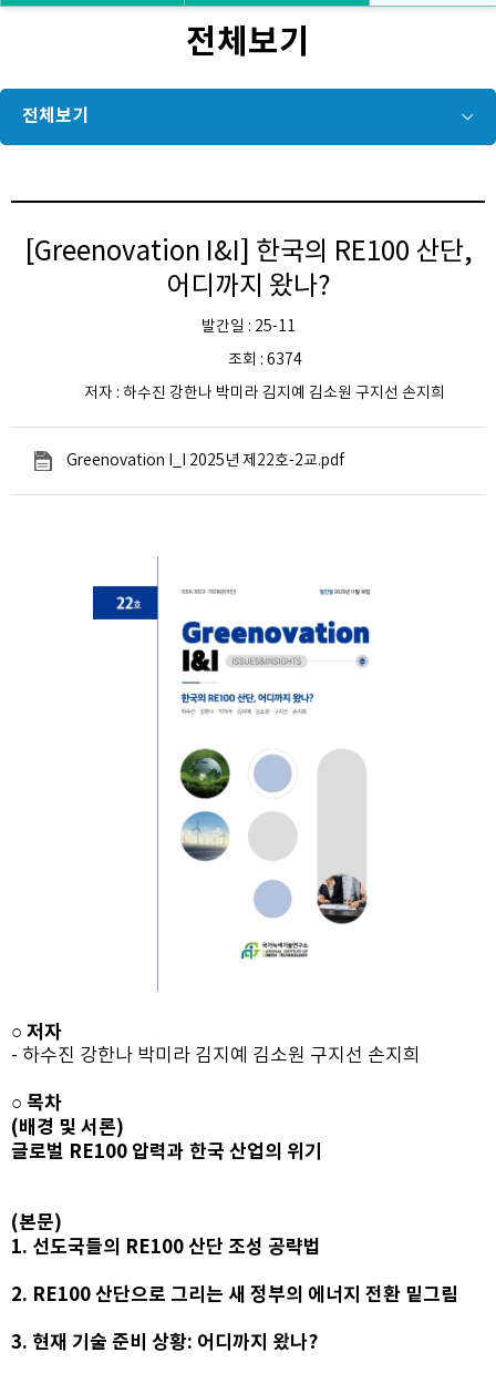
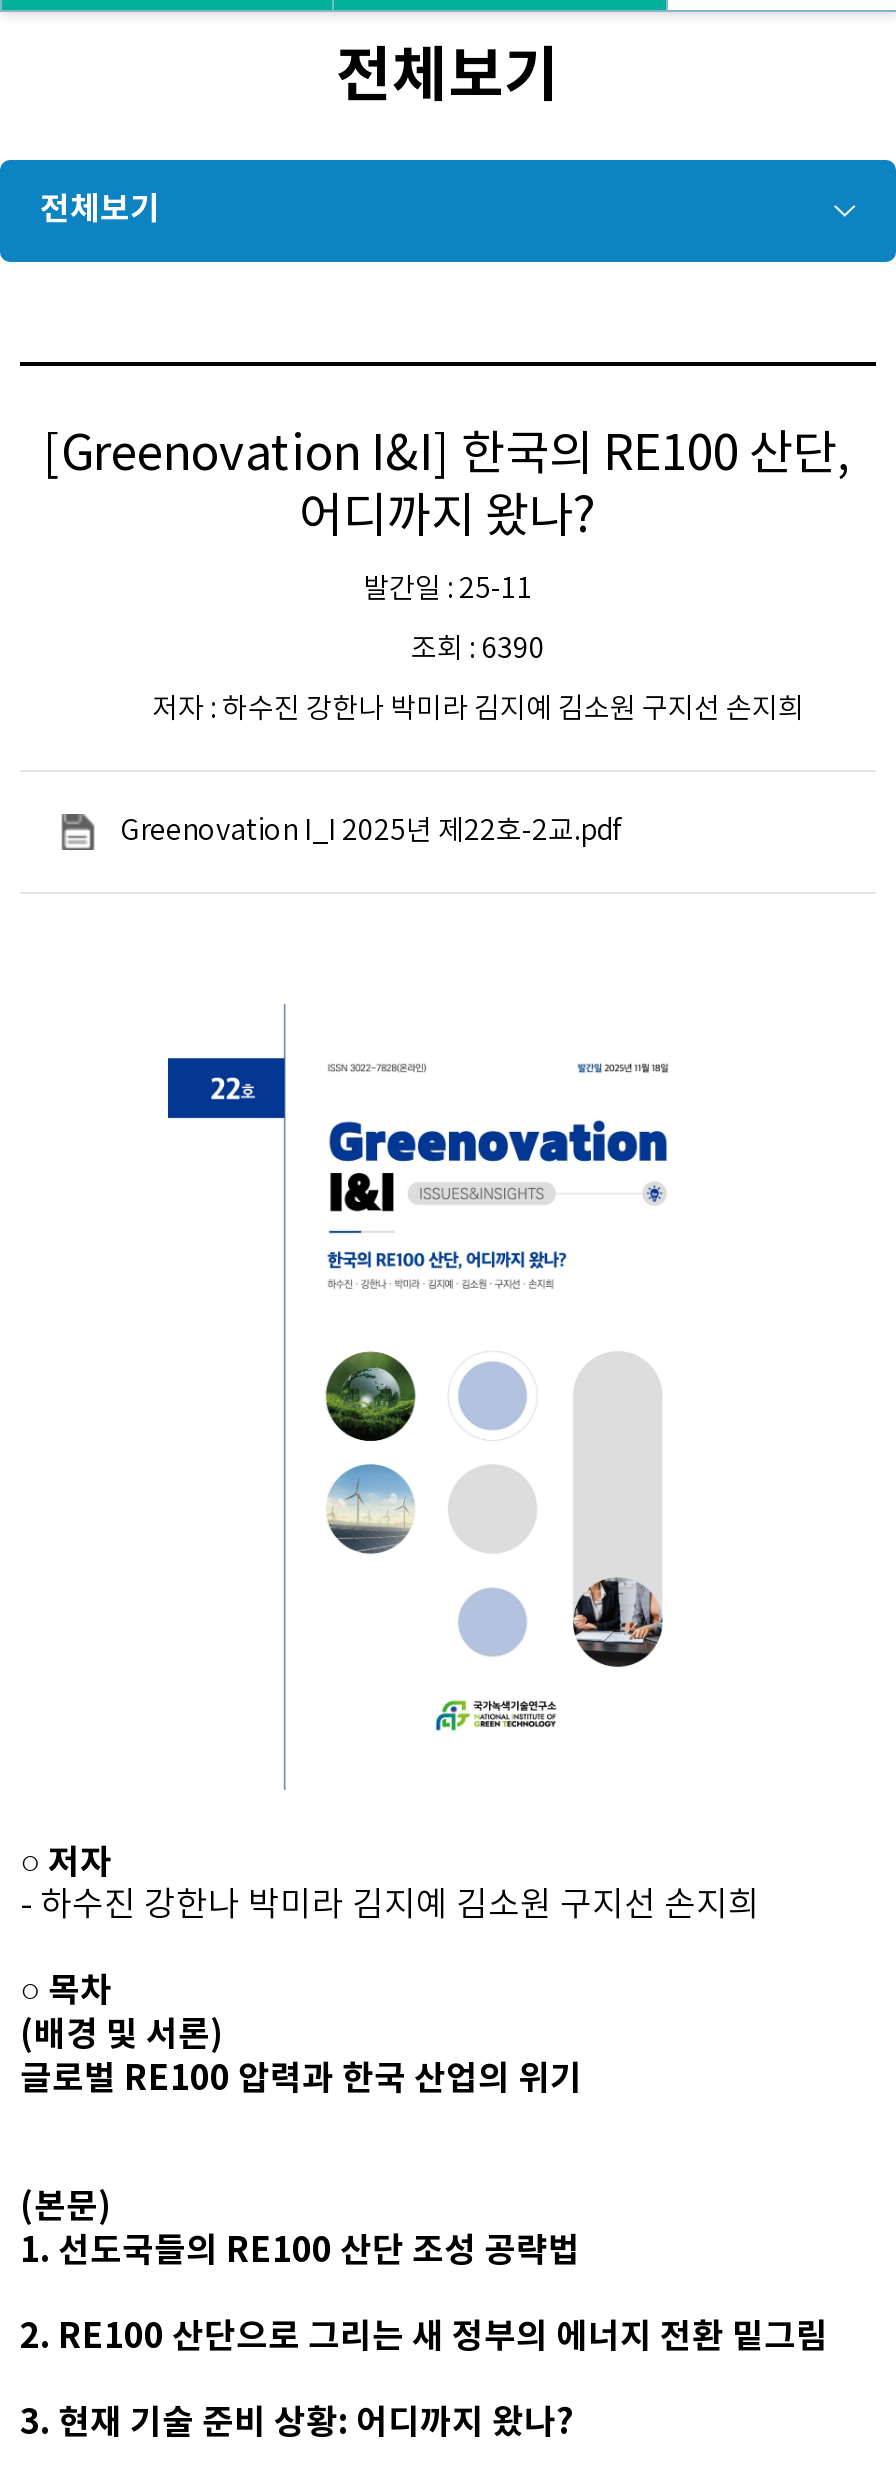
- 조회 : 6374
+ 조회 : 6390
